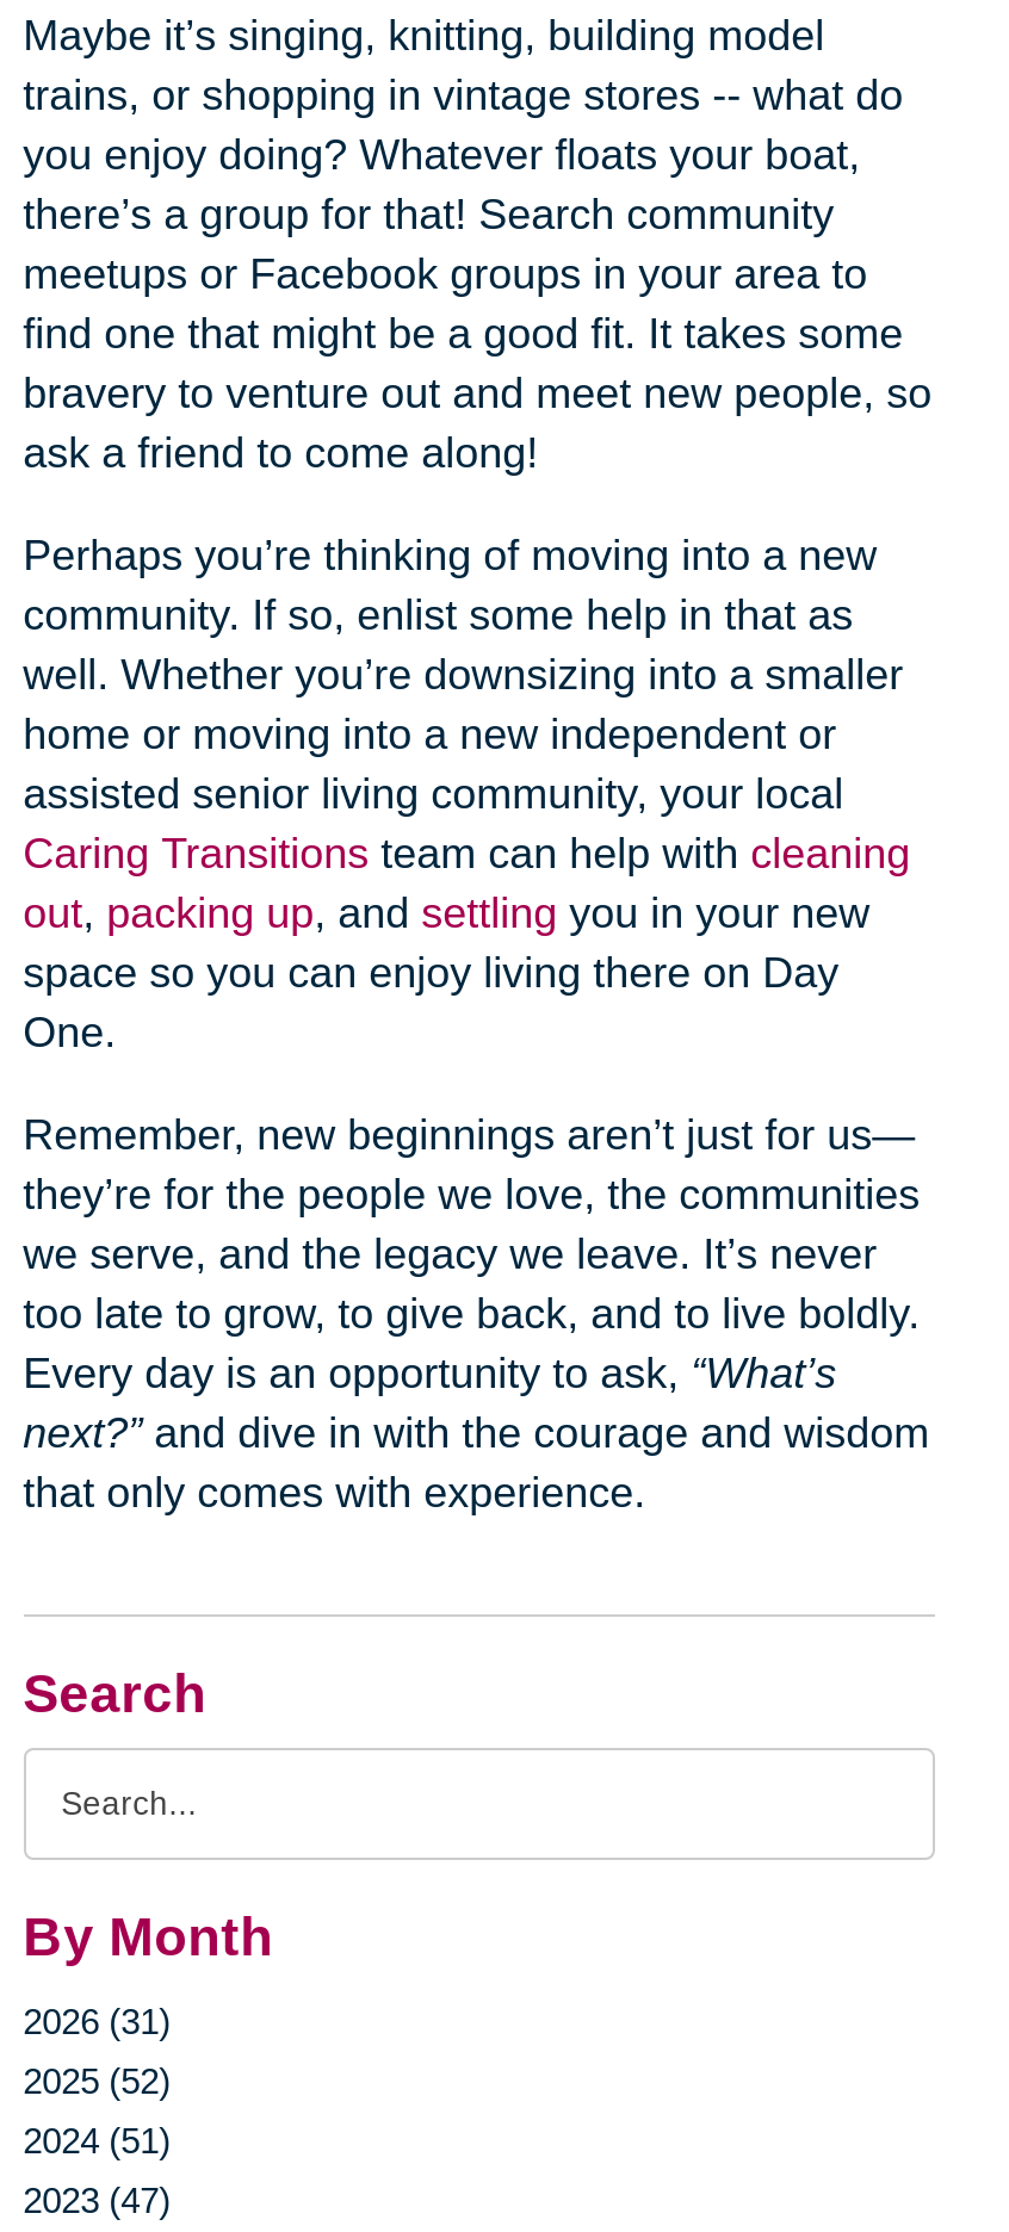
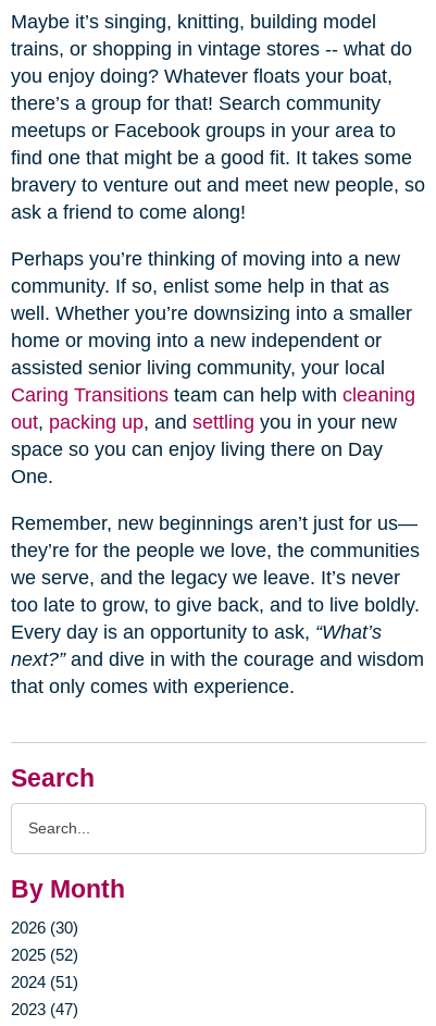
- 2026 (31)
+ 2026 (30)
